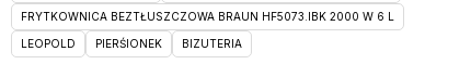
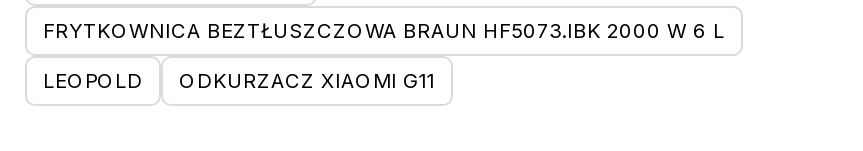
- PIERŚIONEK
- BIZUTERIA
+ ODKURZACZ XIAOMI G11
